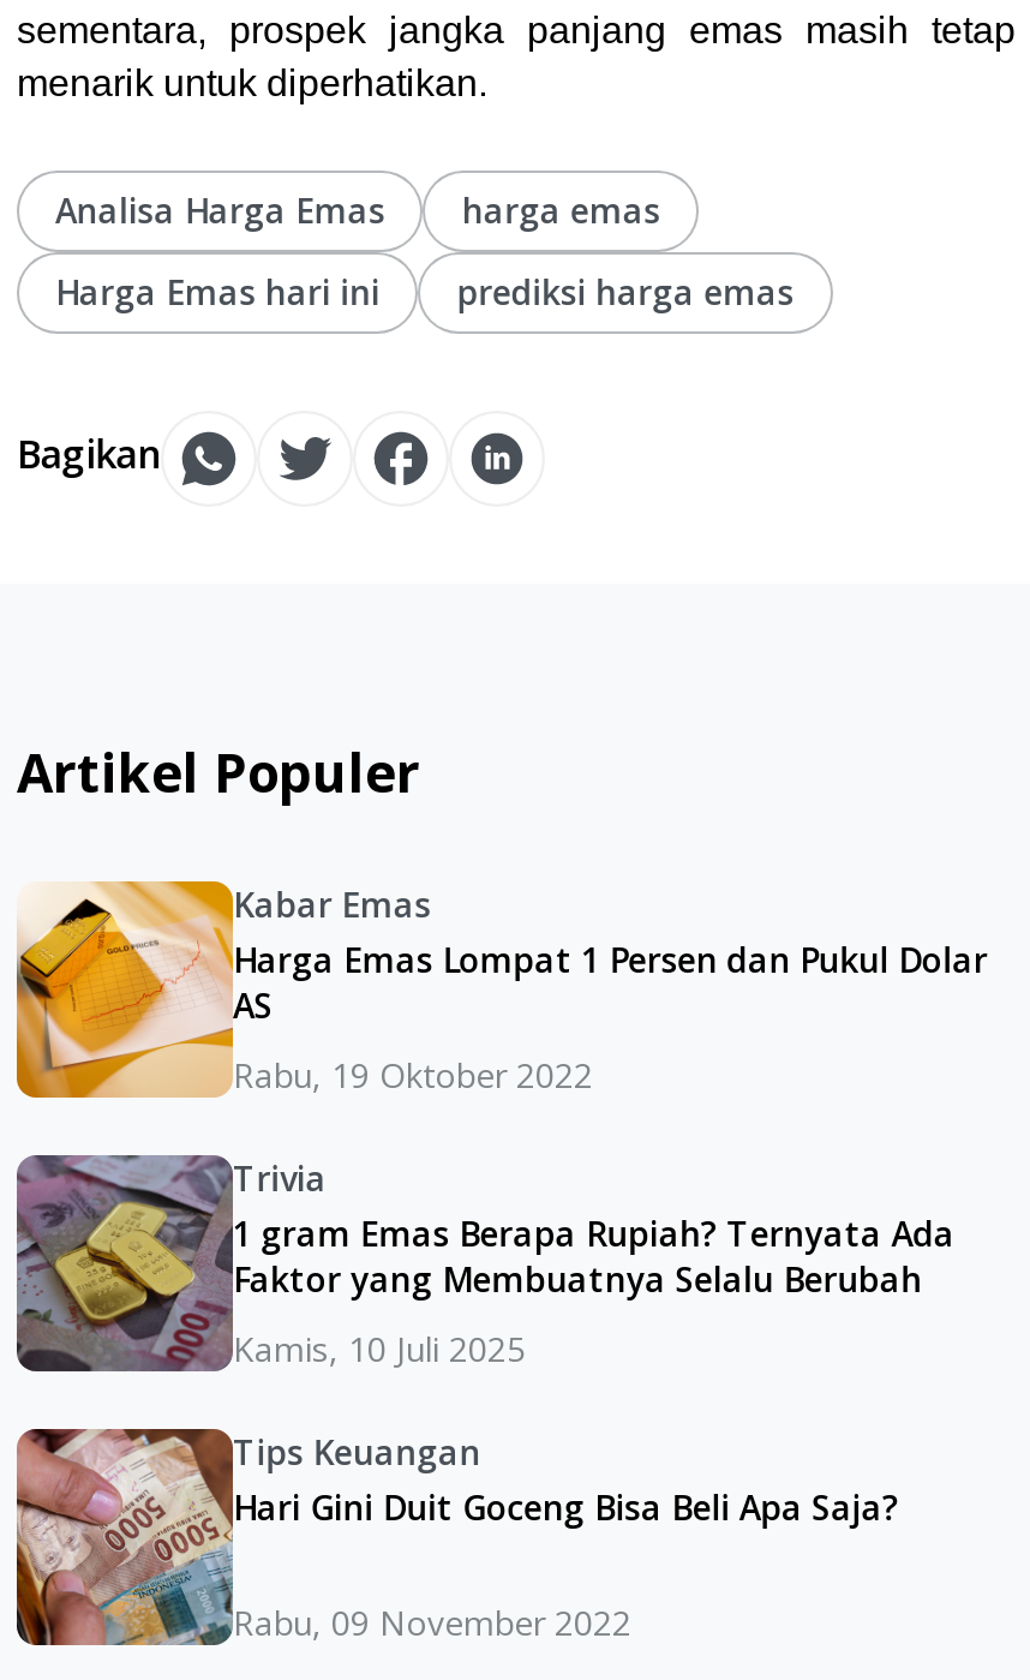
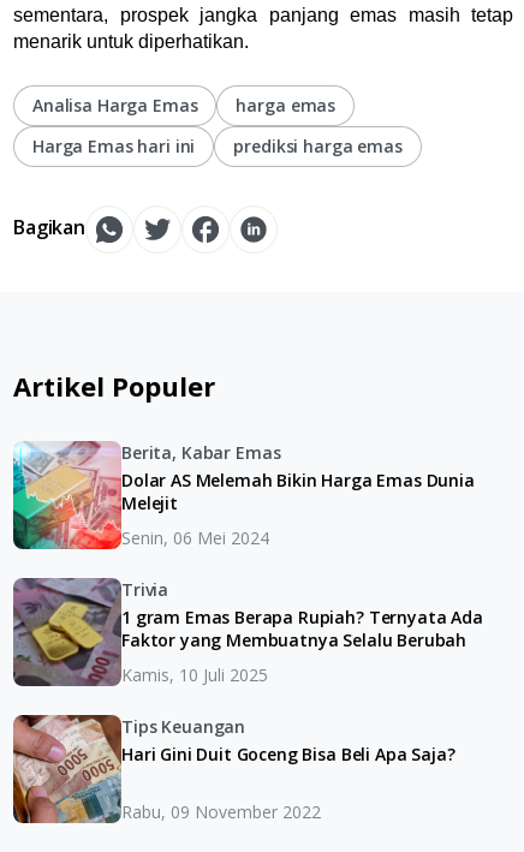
- [image]
- Kabar Emas
- Harga Emas Lompat 1 Persen dan Pukul Dolar
- AS
+ [image]
+ Berita, Kabar Emas
+ Dolar AS Melemah Bikin Harga Emas Dunia
+ Melejit

- Rabu, 19 Oktober 2022
+ Senin, 06 Mei 2024
